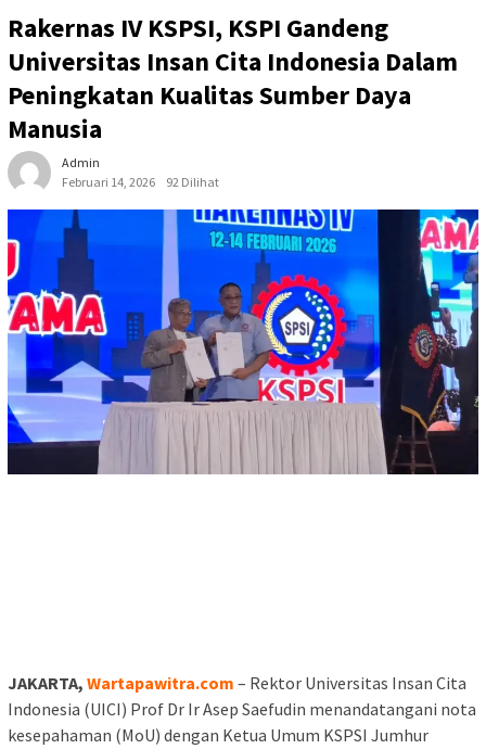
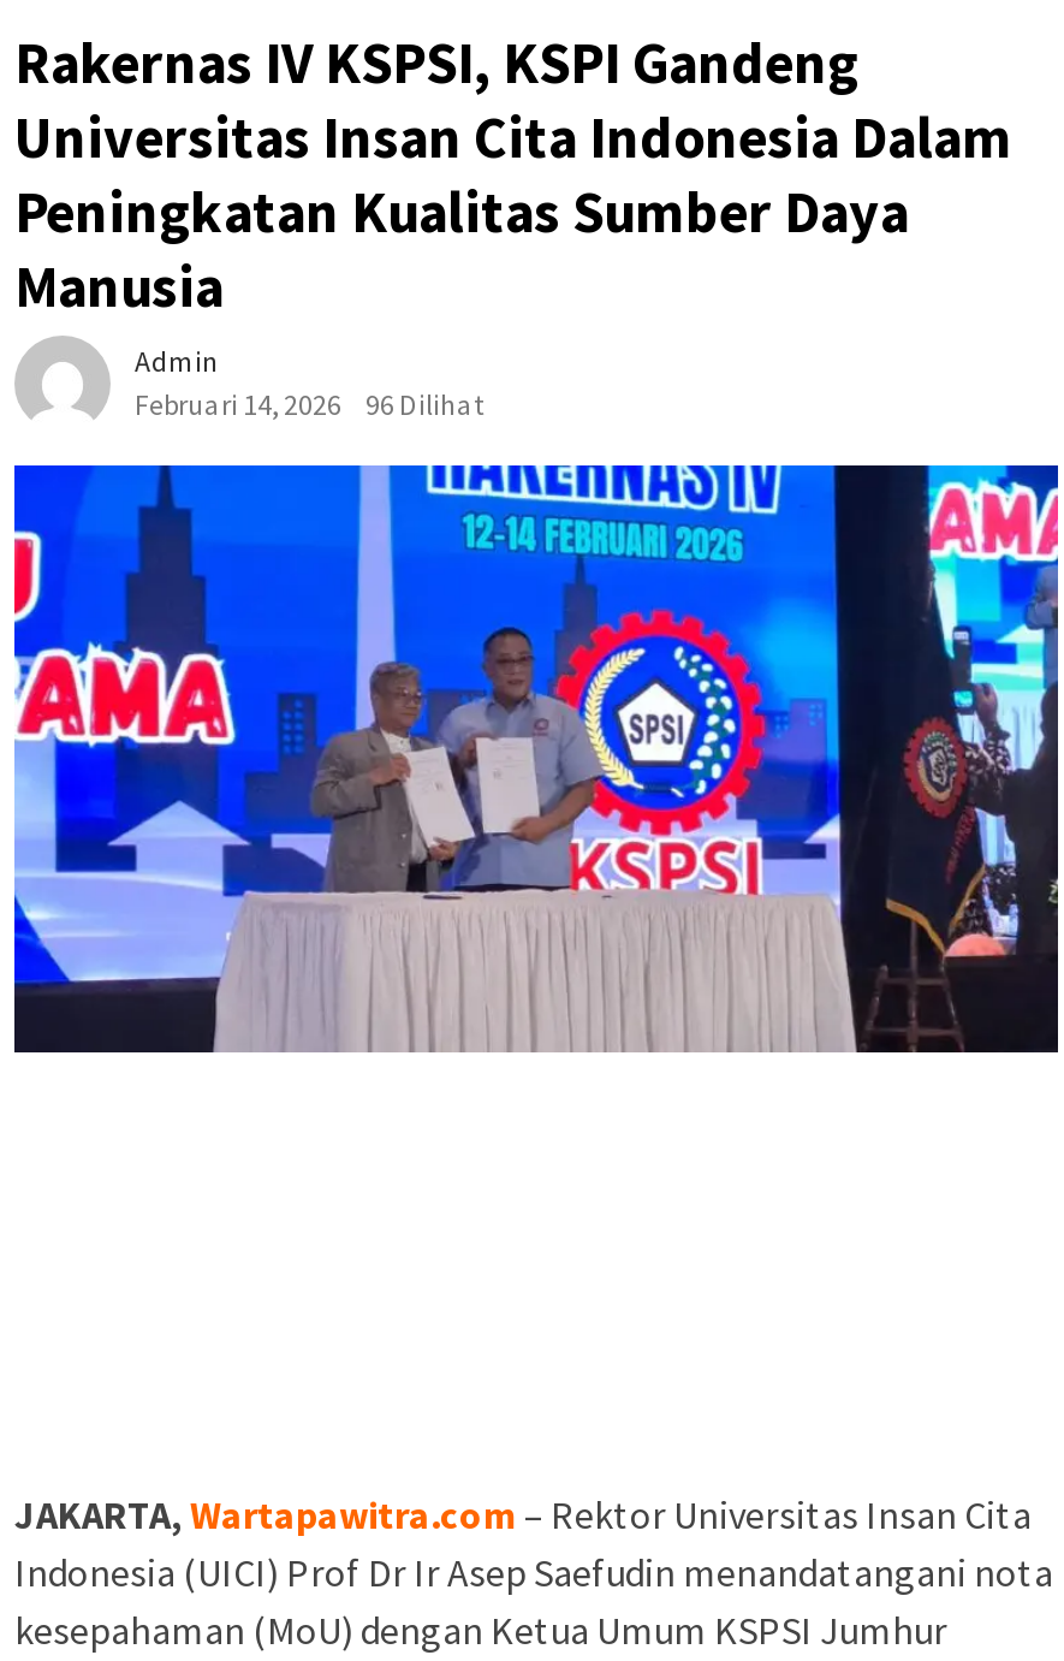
- Februari 14, 2026 92 Dilihat
+ Februari 14, 2026 96 Dilihat
